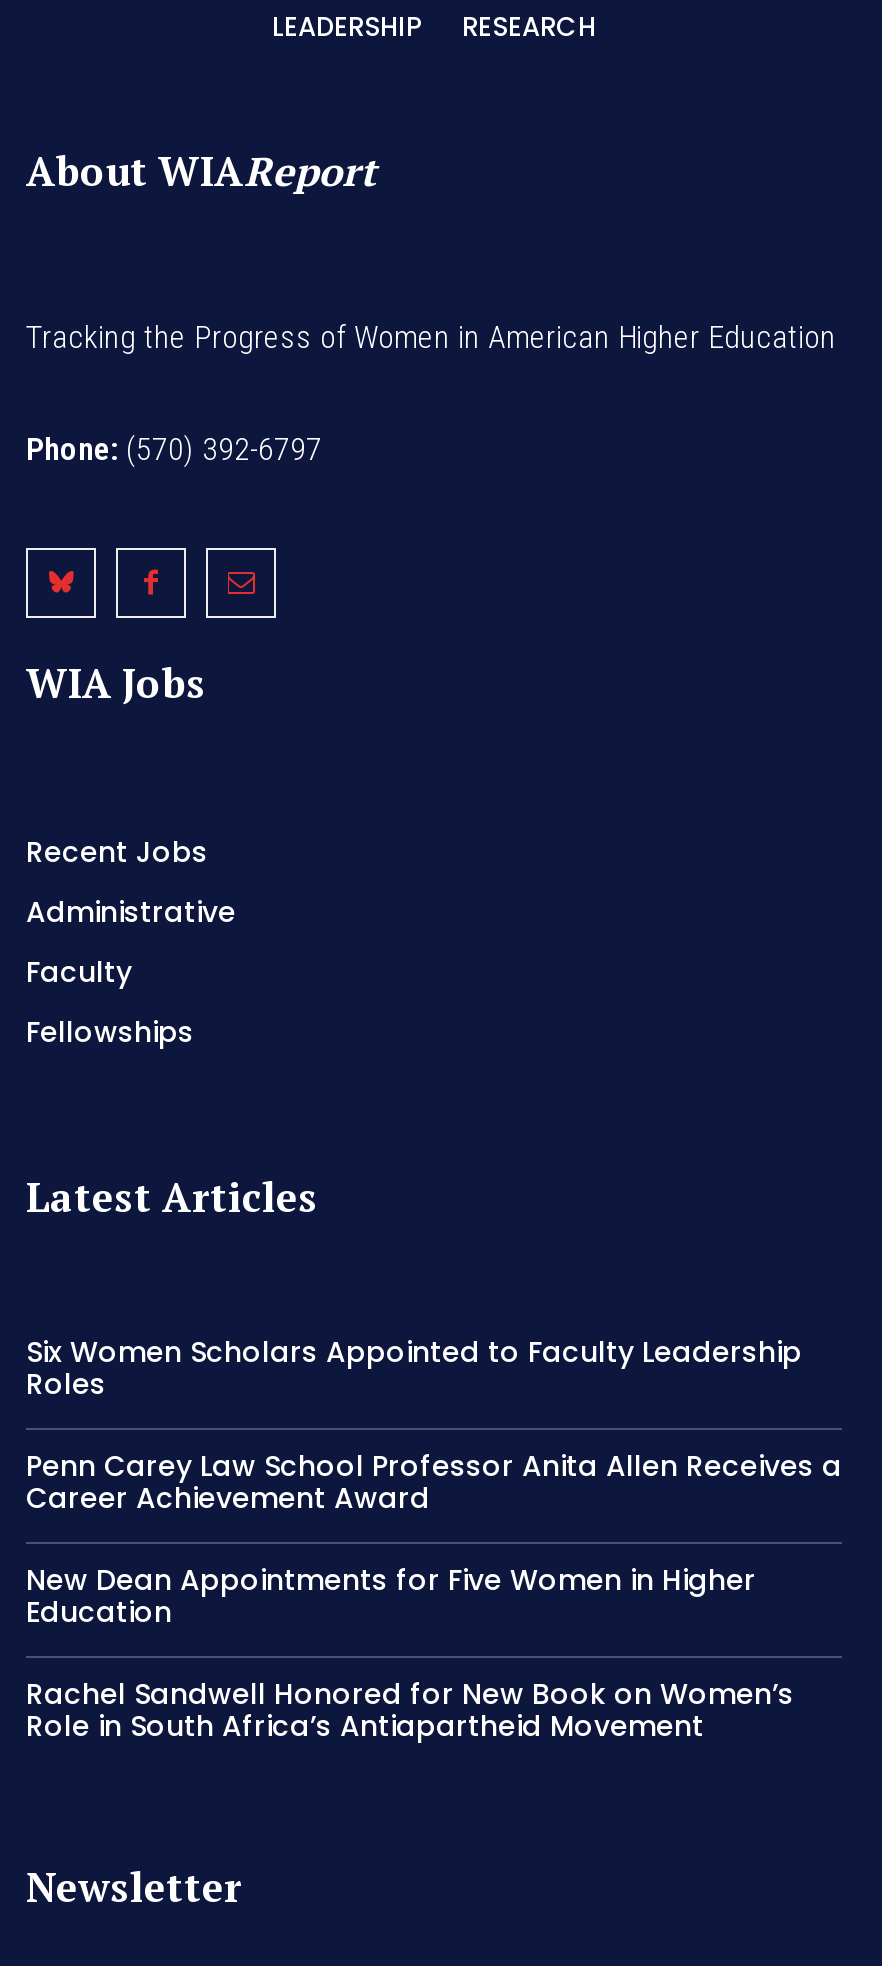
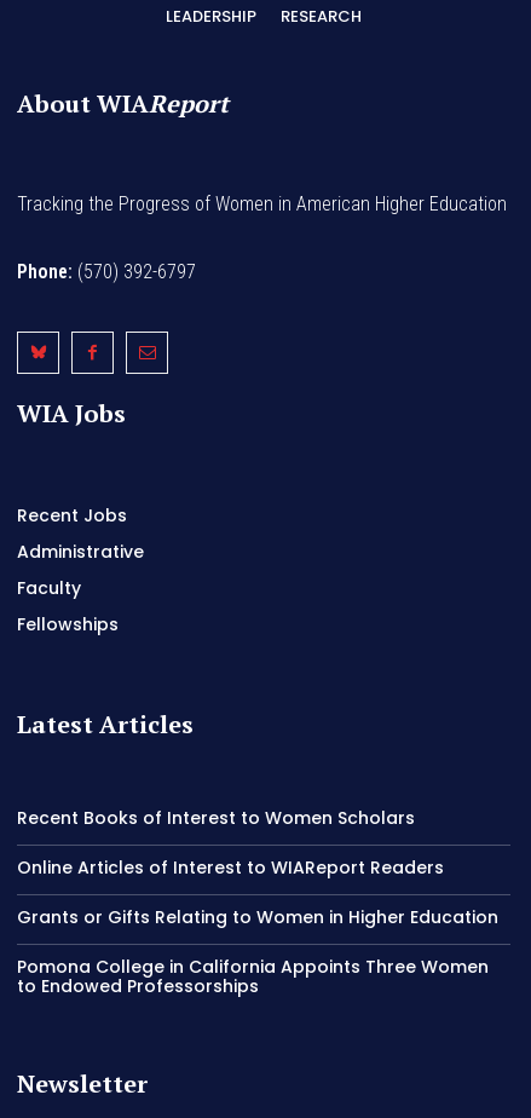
- Six Women Scholars Appointed to Faculty Leadership
- Roles
+ Recent Books of Interest to Women Scholars

- Penn Carey Law School Professor Anita Allen Receives a
- Career Achievement Award
+ Online Articles of Interest to WIAReport Readers

- New Dean Appointments for Five Women in Higher
- Education
+ Grants or Gifts Relating to Women in Higher Education

- Rachel Sandwell Honored for New Book on Women’s
- Role in South Africa’s Antiapartheid Movement
+ Pomona College in California Appoints Three Women
+ to Endowed Professorships
